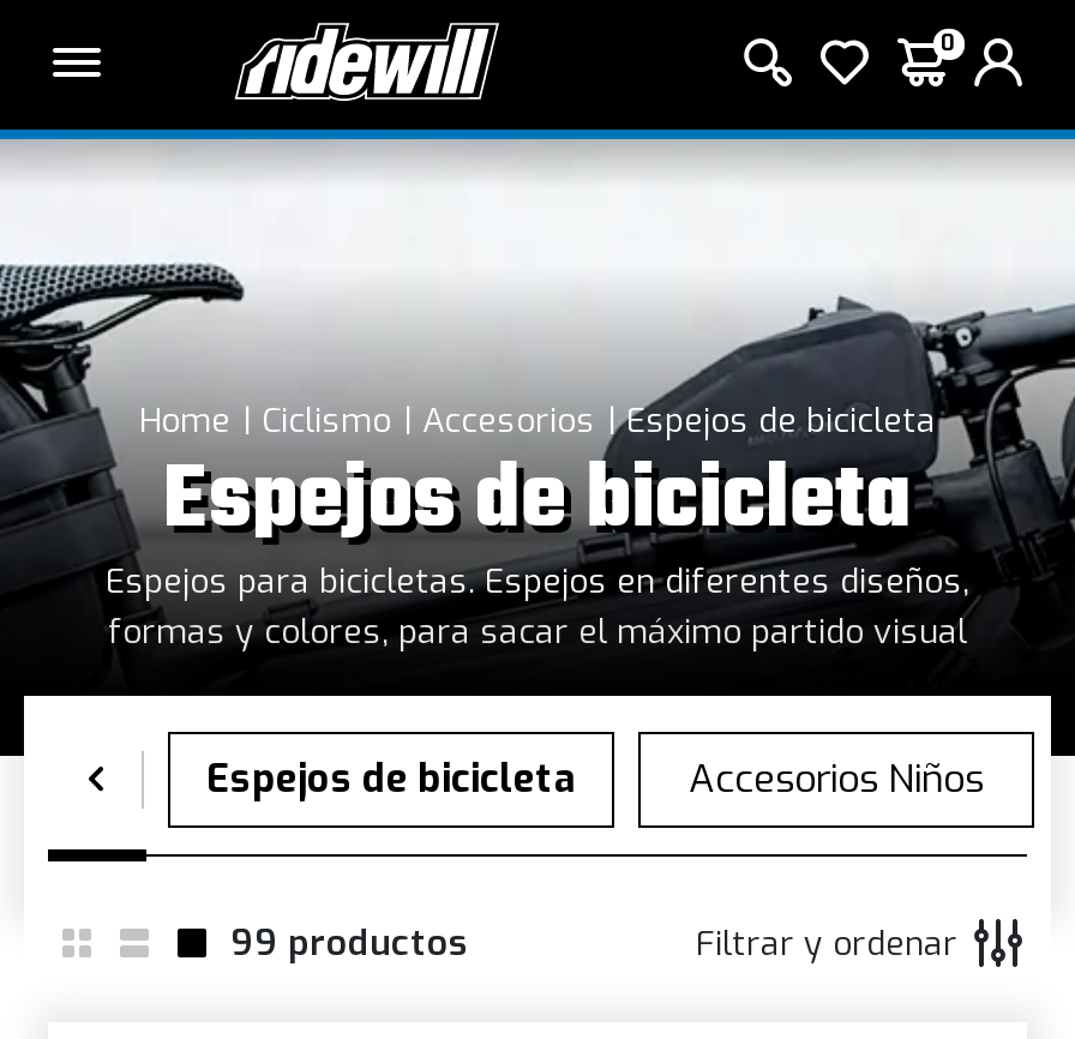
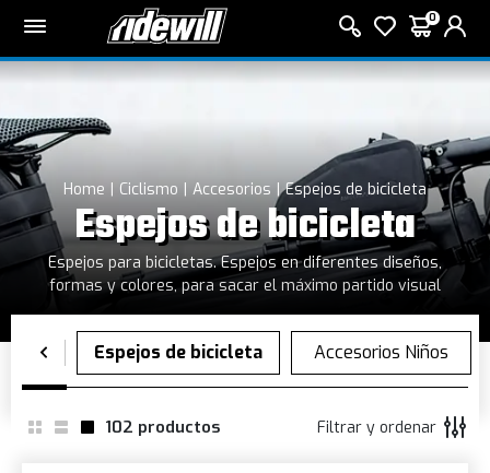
- 99 productos
+ 102 productos
